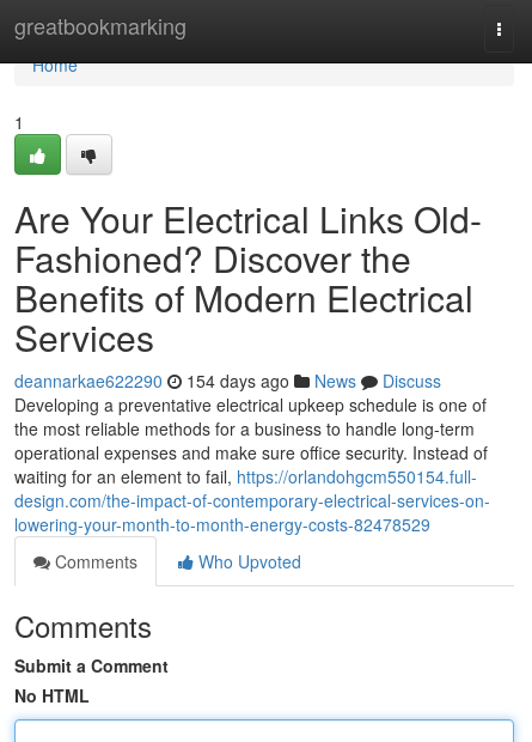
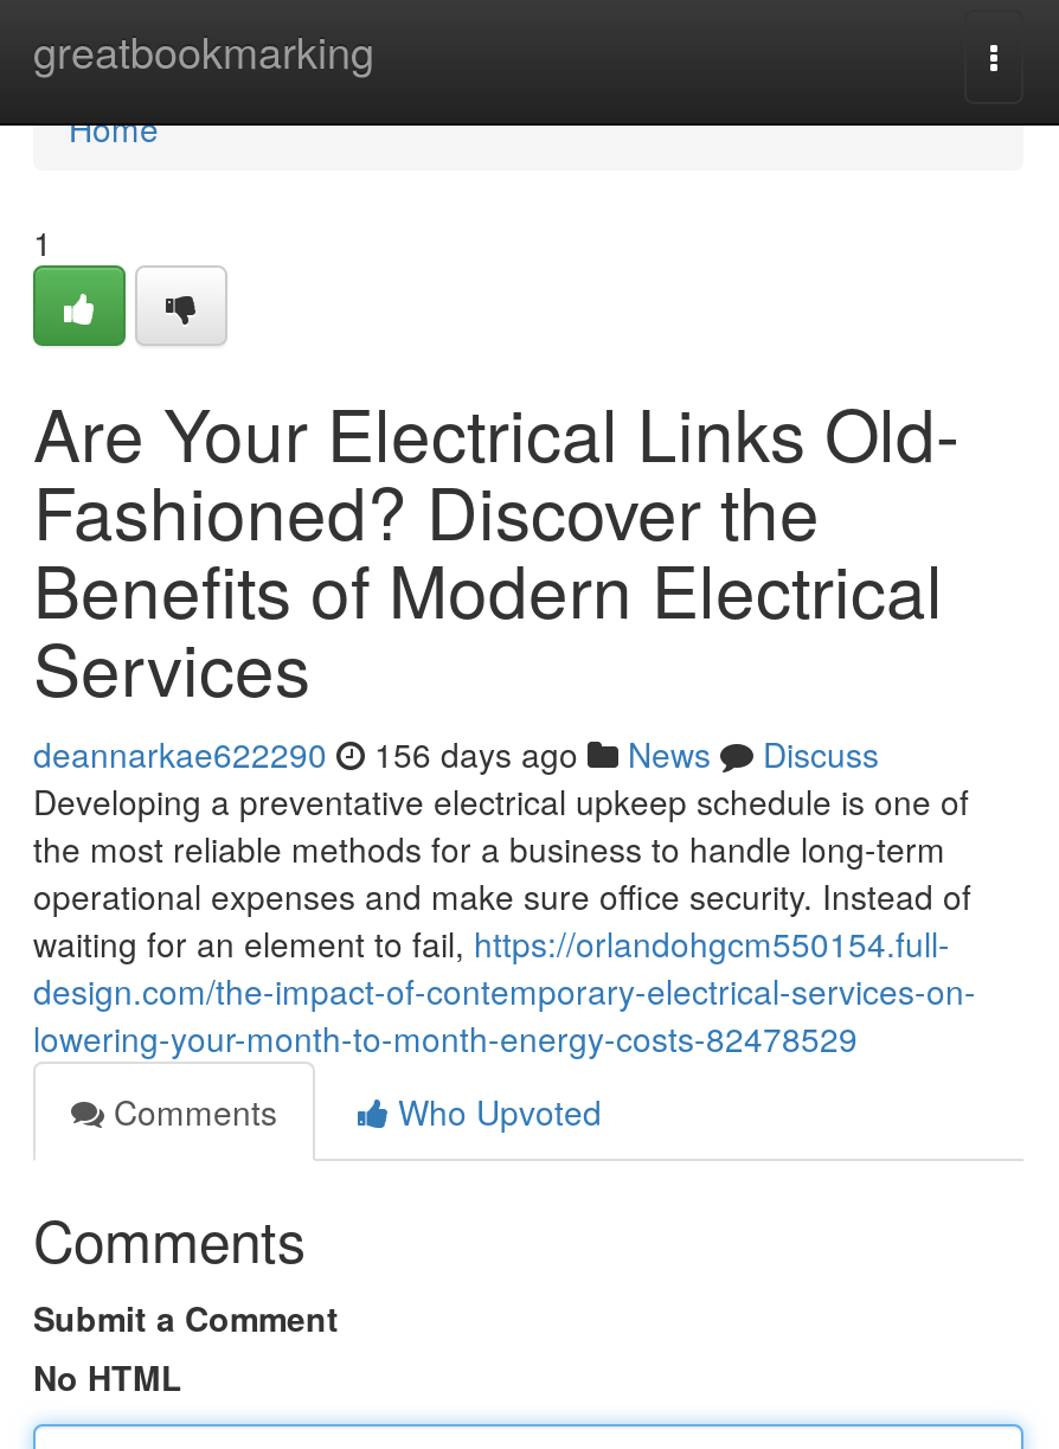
- deannarkae622290 154 days ago News Discuss
+ deannarkae622290 156 days ago News Discuss
